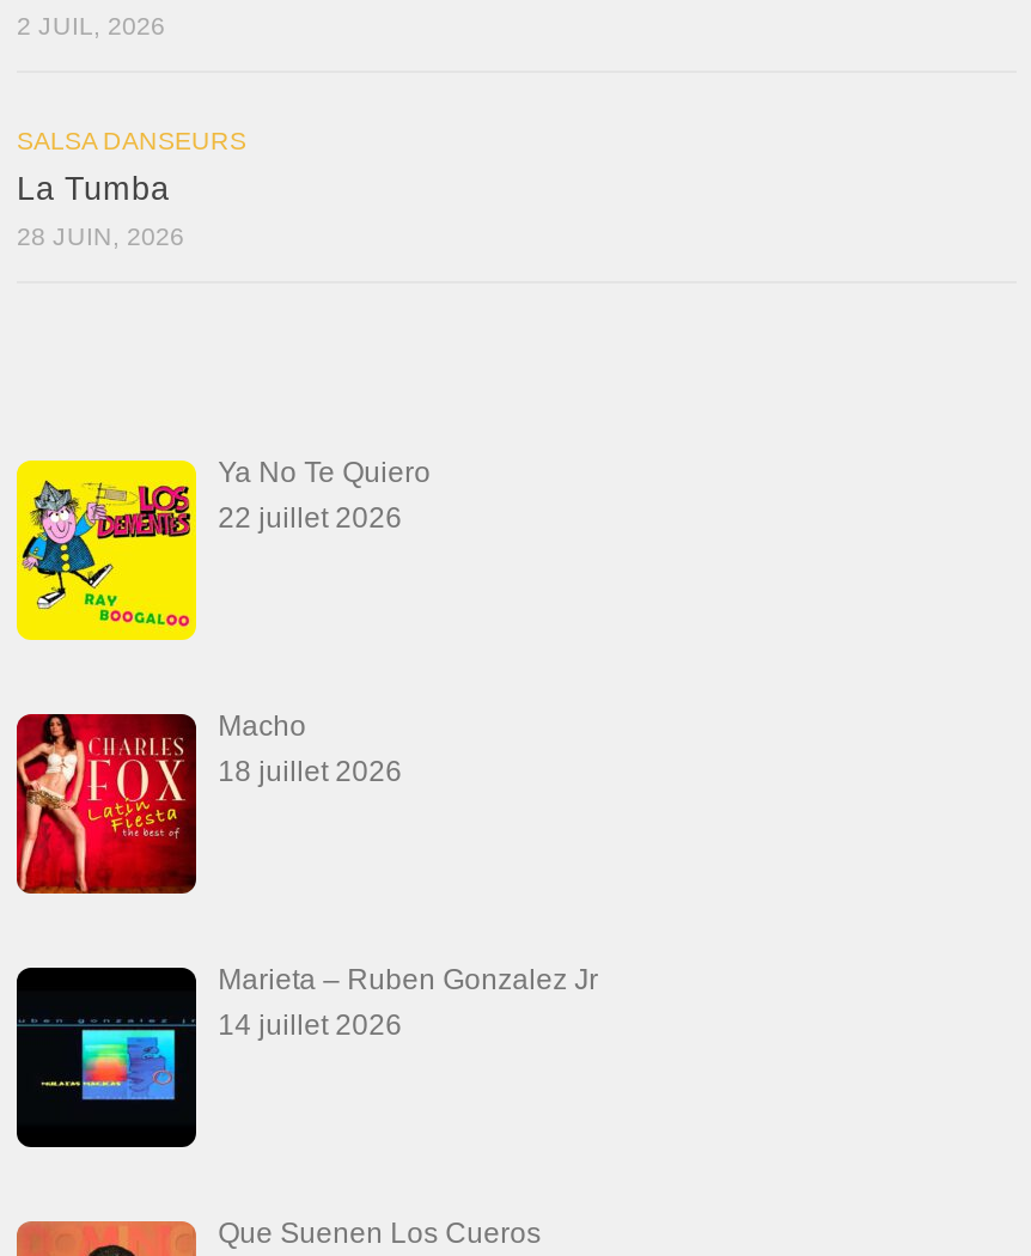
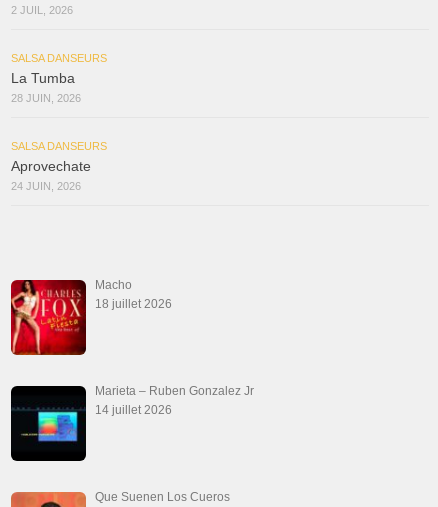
- Ya No Te Quiero
- 22 juillet 2026
+ SALSA DANSEURS
+ Aprovechate
+ 24 JUIN, 2026

- [image]
